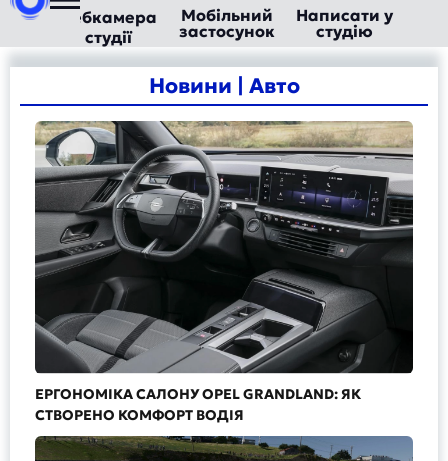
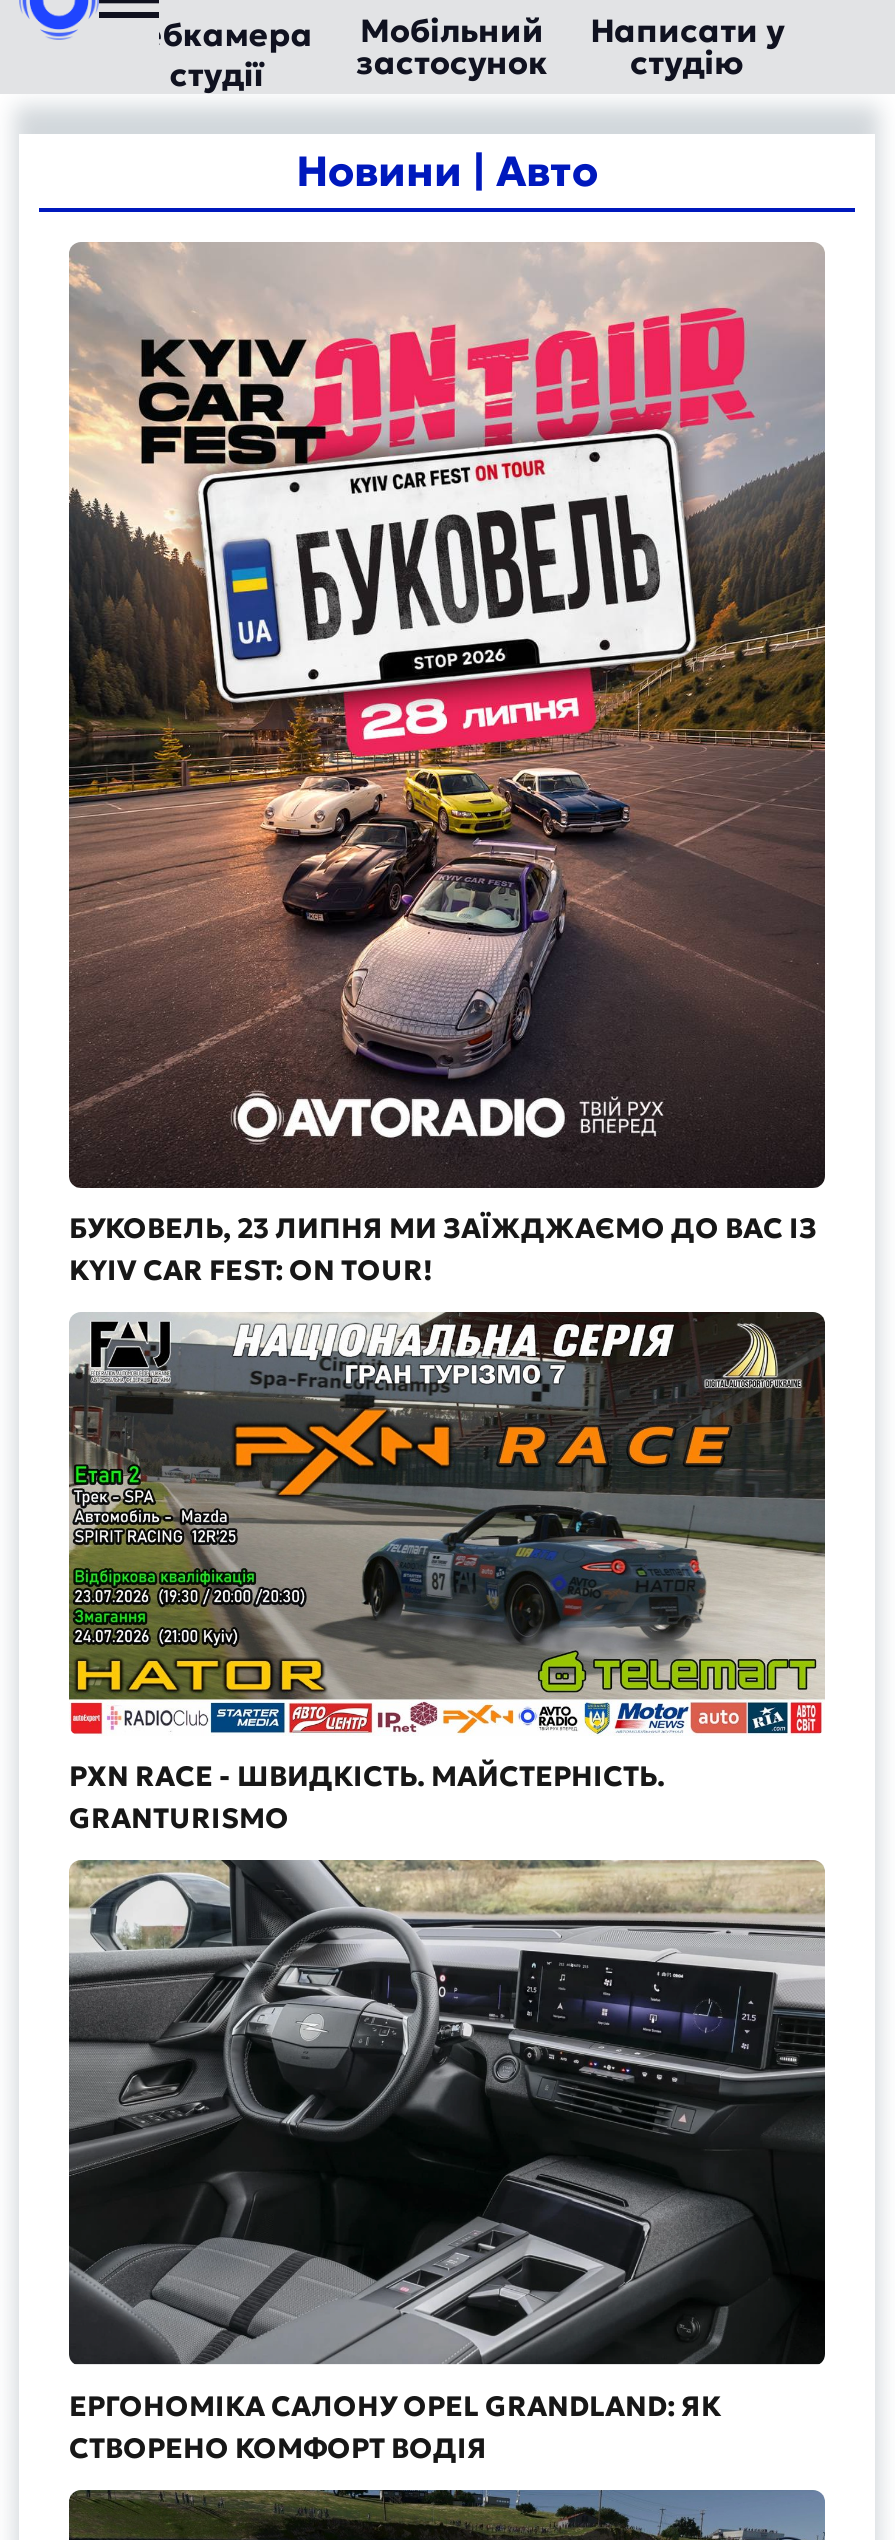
+ [image]
+ БУКОВЕЛЬ, 23 ЛИПНЯ МИ ЗАЇЖДЖАЄМО ДО ВАС ІЗ
+ KYIV CAR FEST: ON TOUR!

+ [image]
+ PXN RACE - ШВИДКІСТЬ. МАЙСТЕРНІСТЬ.
+ GRANTURISMO
